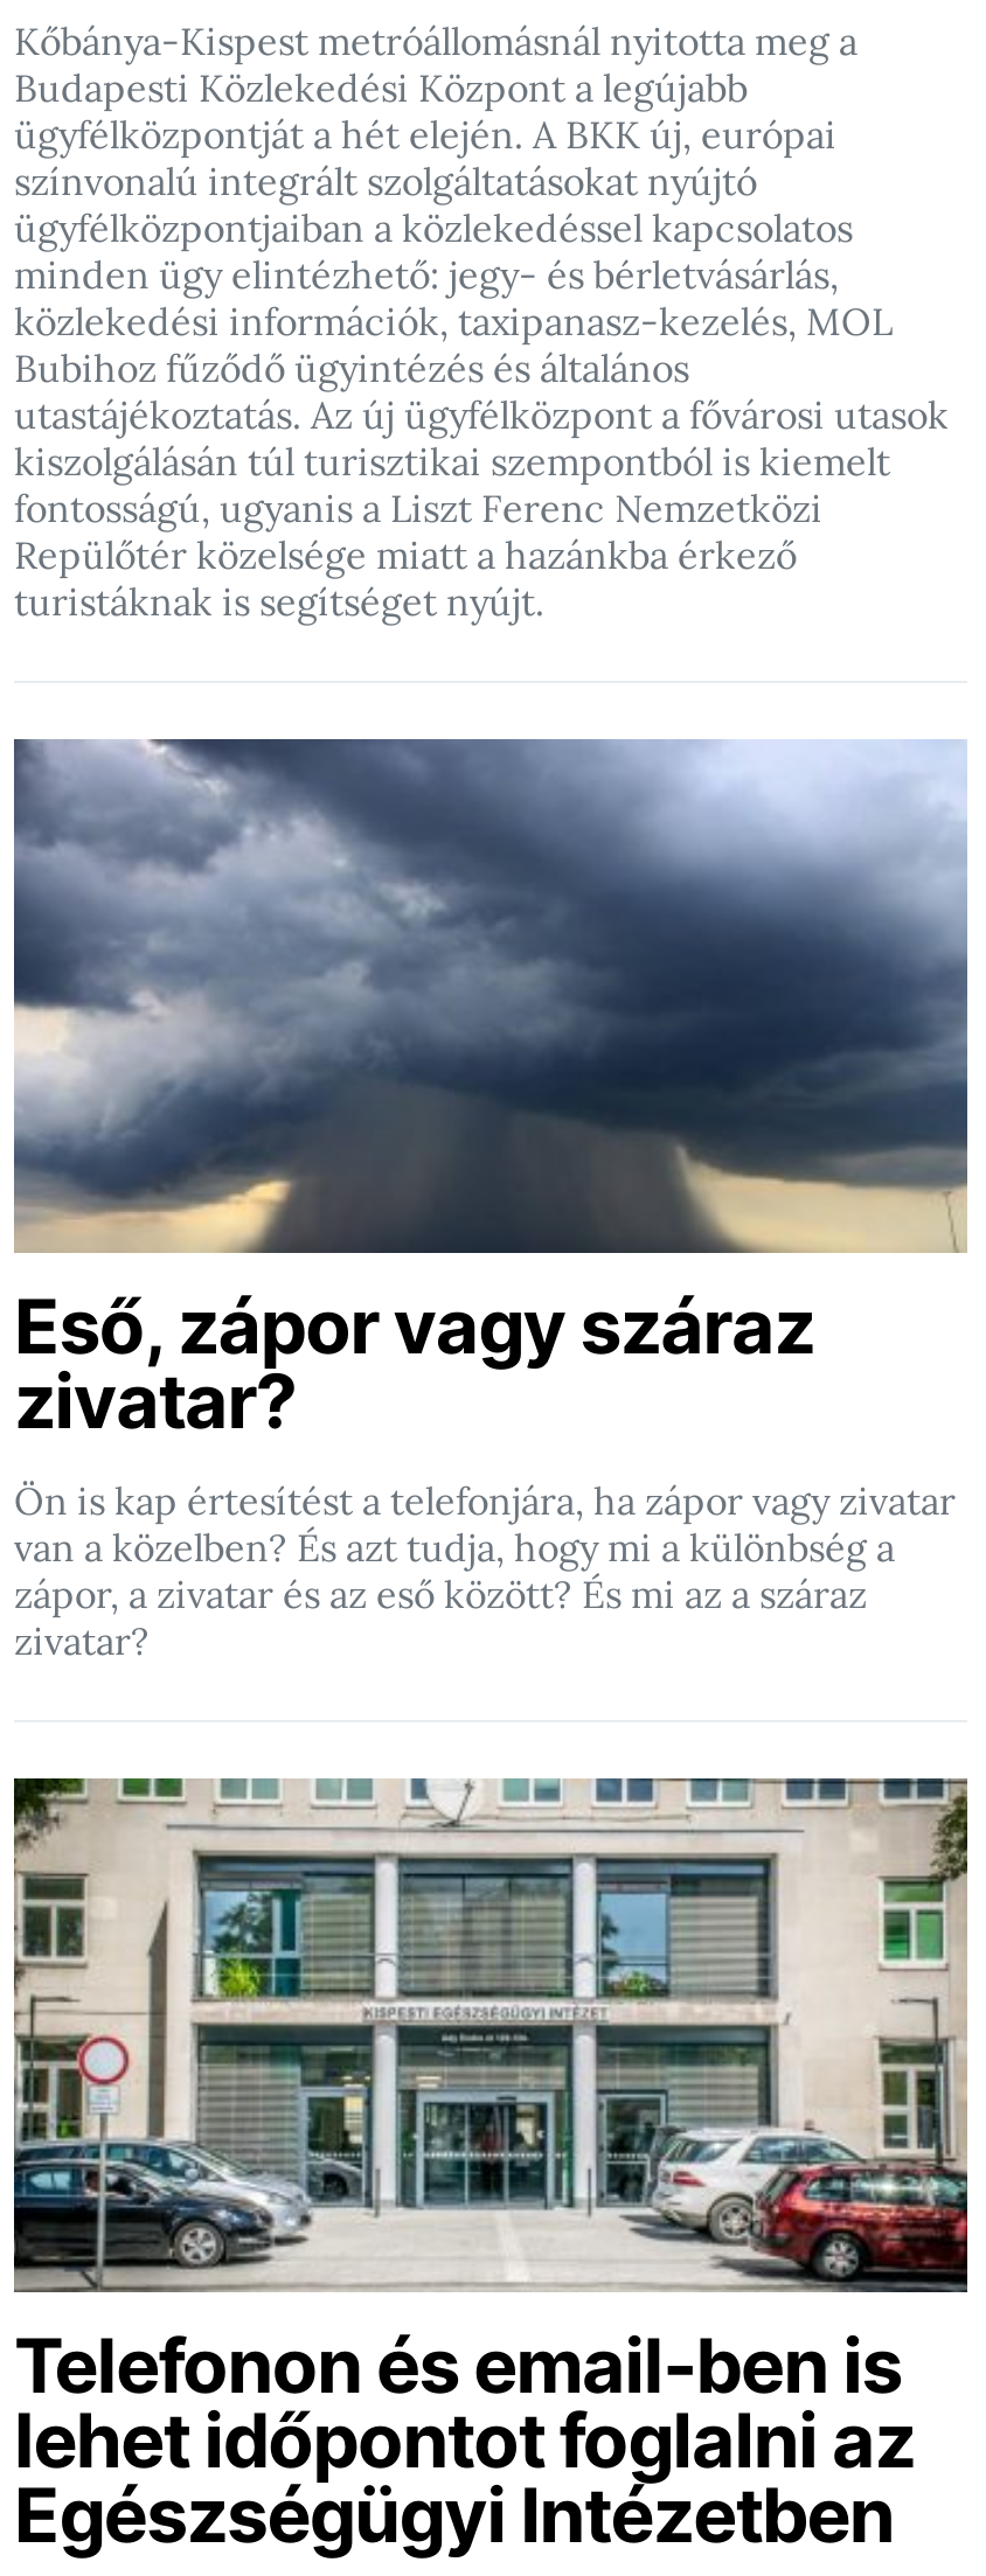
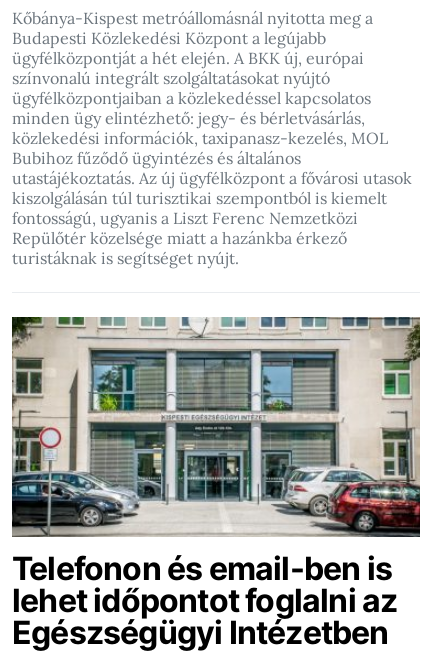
- [image]
- Eső, zápor vagy száraz
- zivatar?
- Ön is kap értesítést a telefonjára, ha zápor vagy zivatar
- van a közelben? És azt tudja, hogy mi a különbség a
- zápor, a zivatar és az eső között? És mi az a száraz
- zivatar?
